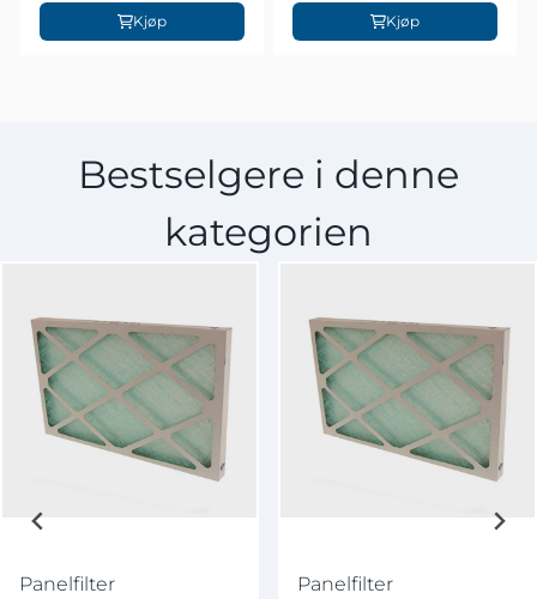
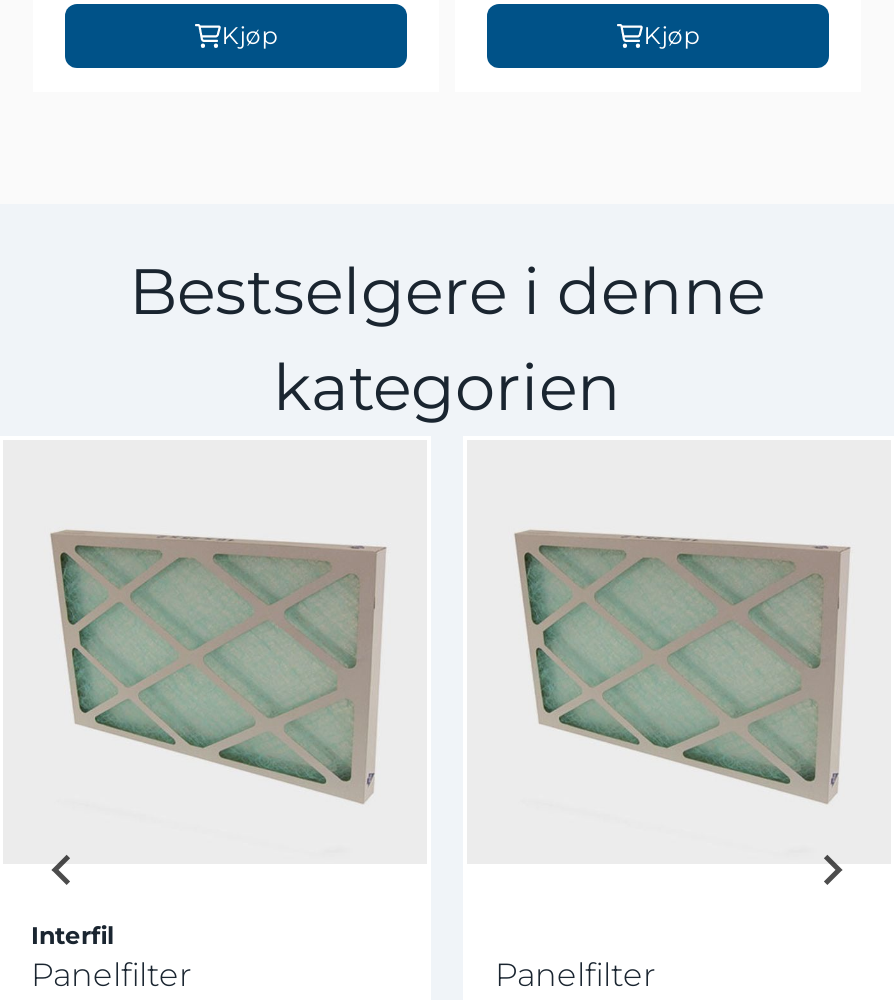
+ Interfil
